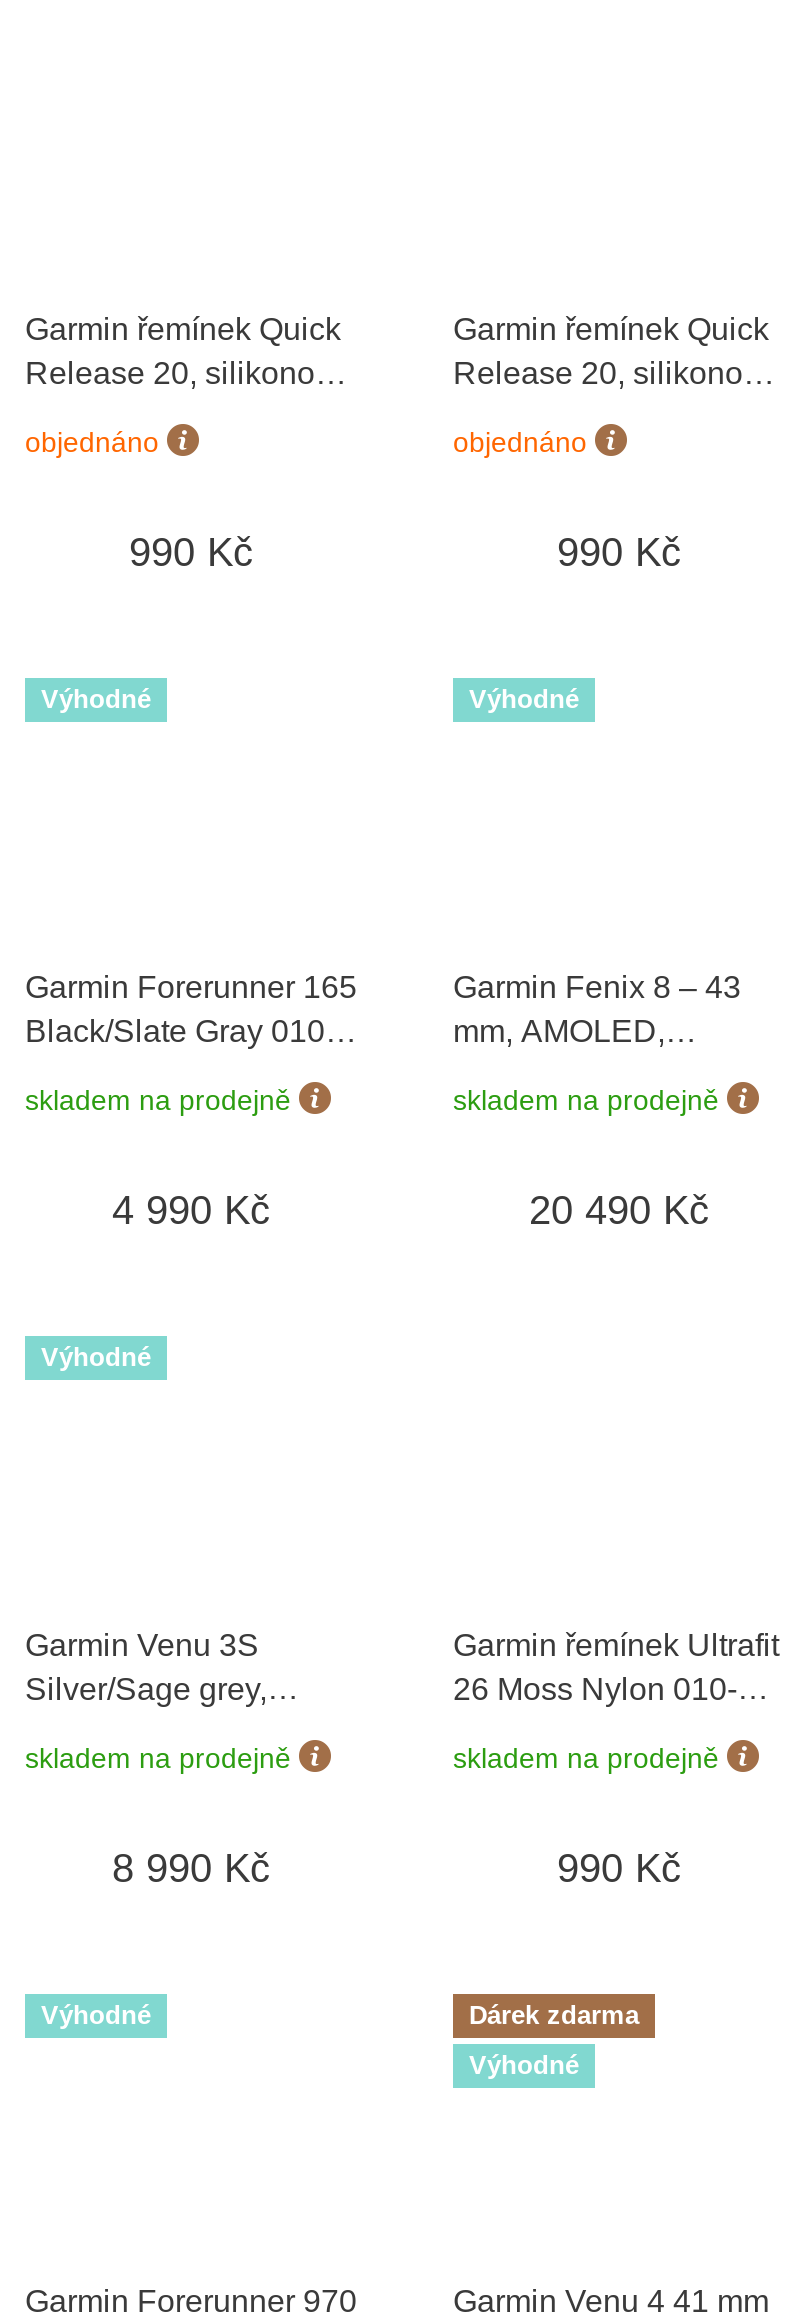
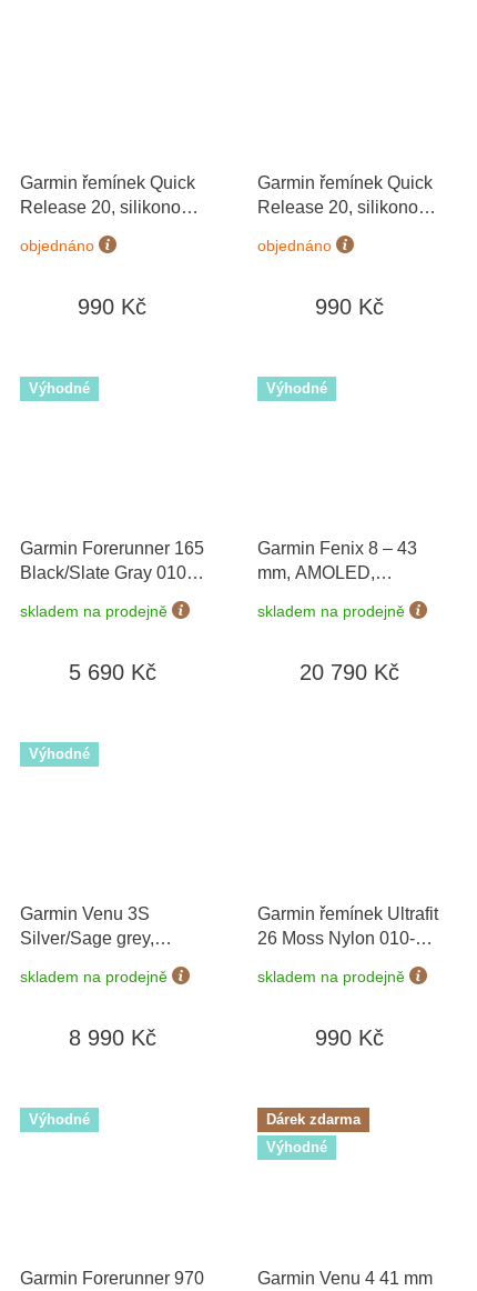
- 4 990 Kč
+ 5 690 Kč

- 20 490 Kč
+ 20 790 Kč
